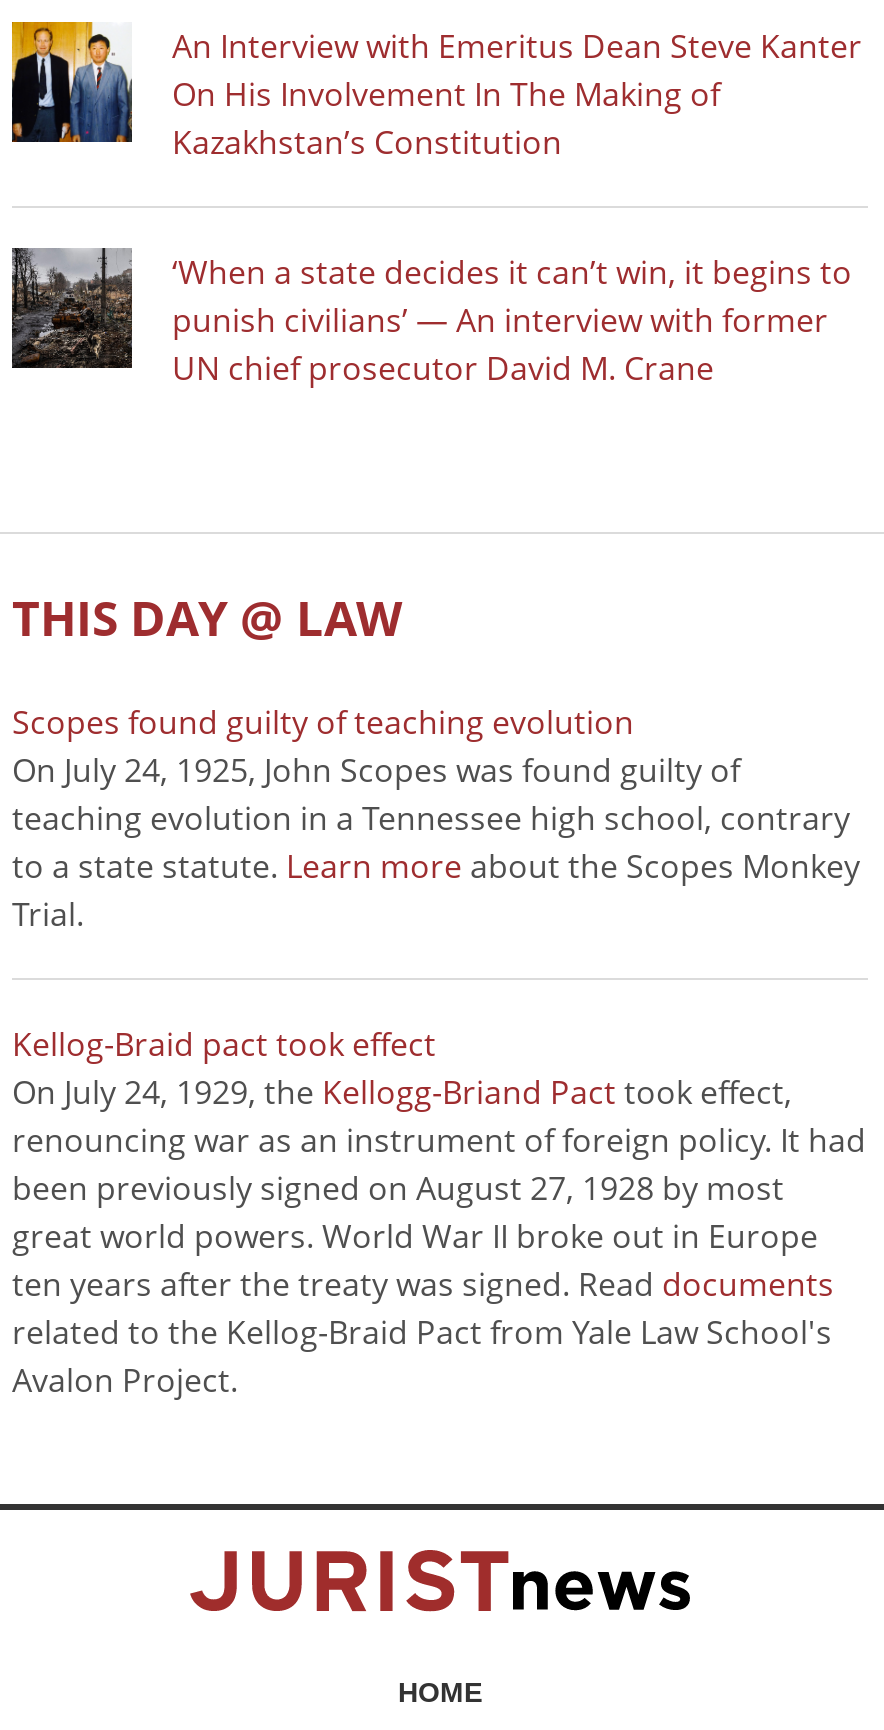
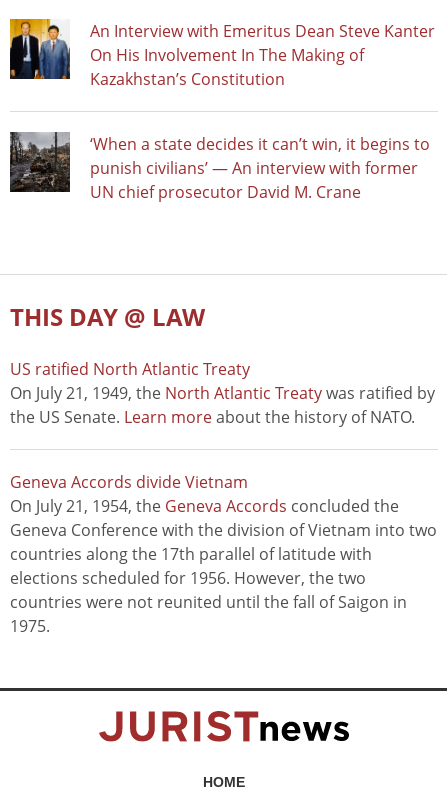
- Scopes found guilty of teaching evolution
- On July 24, 1925, John Scopes was found guilty of
- teaching evolution in a Tennessee high school, contrary
- to a state statute. Learn more about the Scopes Monkey
- Trial.
+ US ratified North Atlantic Treaty
+ On July 21, 1949, the North Atlantic Treaty was ratified by
+ the US Senate. Learn more about the history of NATO.

- Kellog-Braid pact took effect
- On July 24, 1929, the Kellogg-Briand Pact took effect,
- renouncing war as an instrument of foreign policy. It had
- been previously signed on August 27, 1928 by most
- great world powers. World War II broke out in Europe
- ten years after the treaty was signed. Read documents
- related to the Kellog-Braid Pact from Yale Law School's
- Avalon Project.
+ Geneva Accords divide Vietnam
+ On July 21, 1954, the Geneva Accords concluded the
+ Geneva Conference with the division of Vietnam into two
+ countries along the 17th parallel of latitude with
+ elections scheduled for 1956. However, the two
+ countries were not reunited until the fall of Saigon in
+ 1975.
